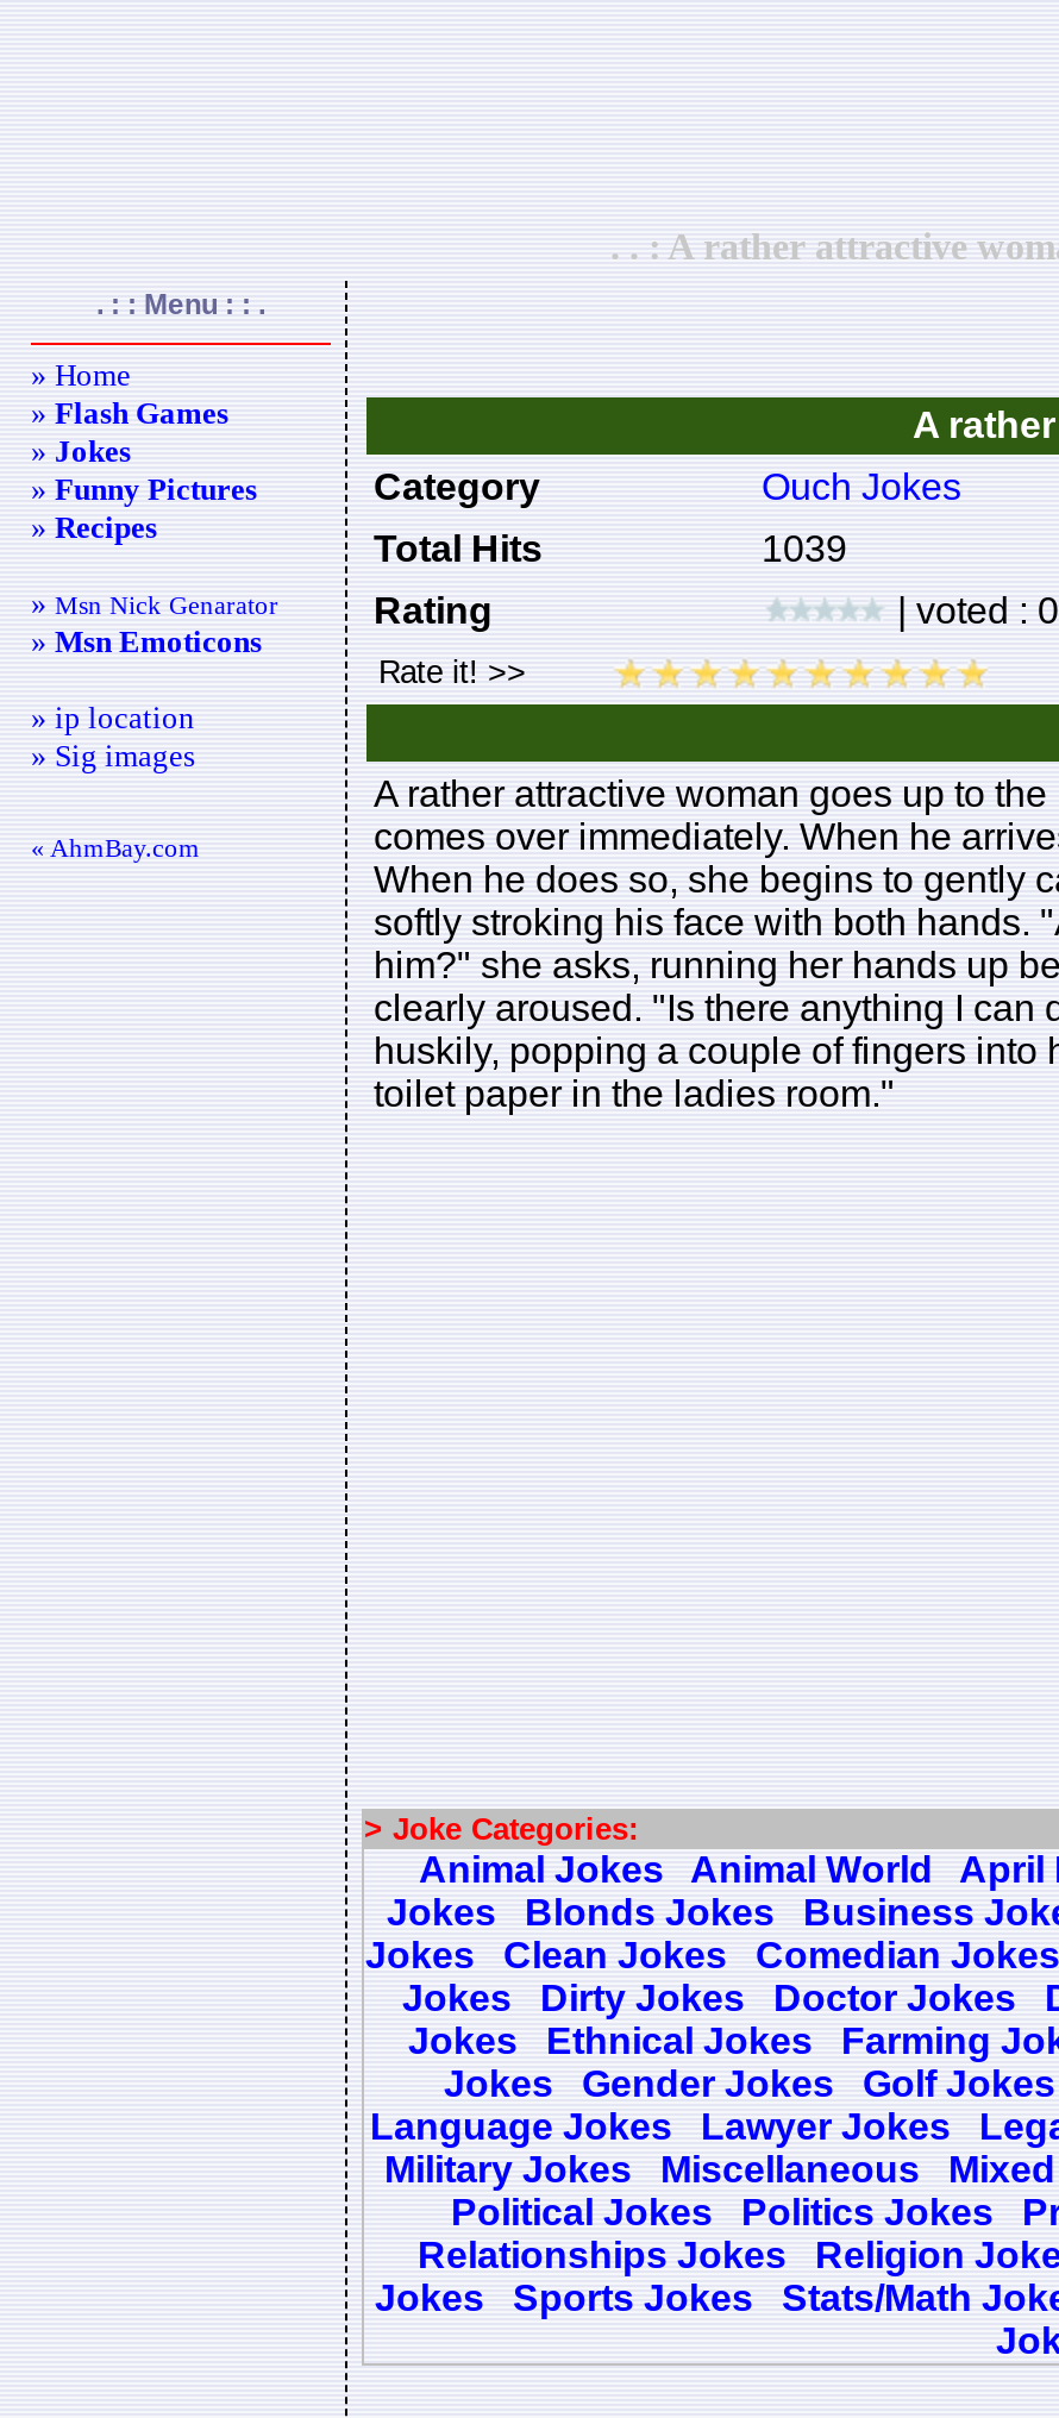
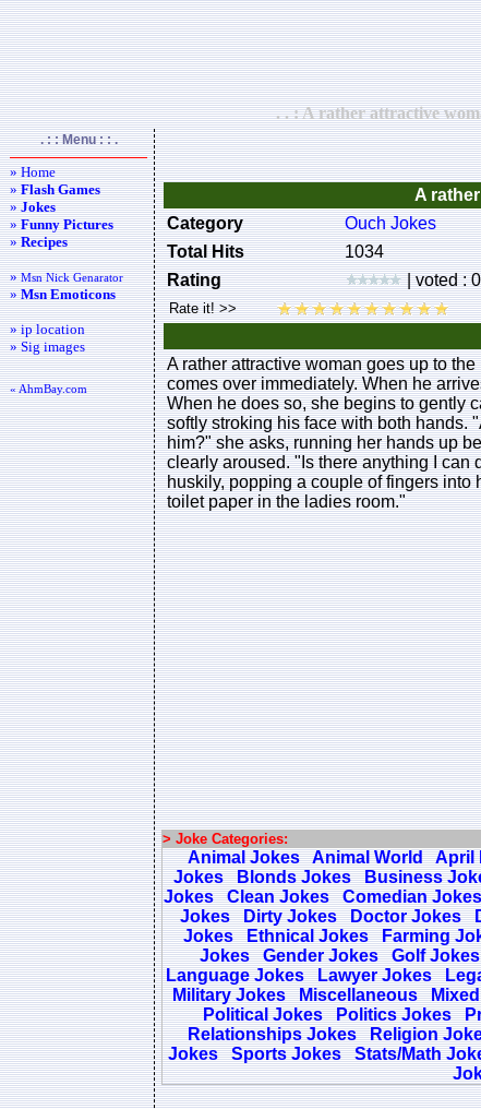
- 1039
+ 1034
